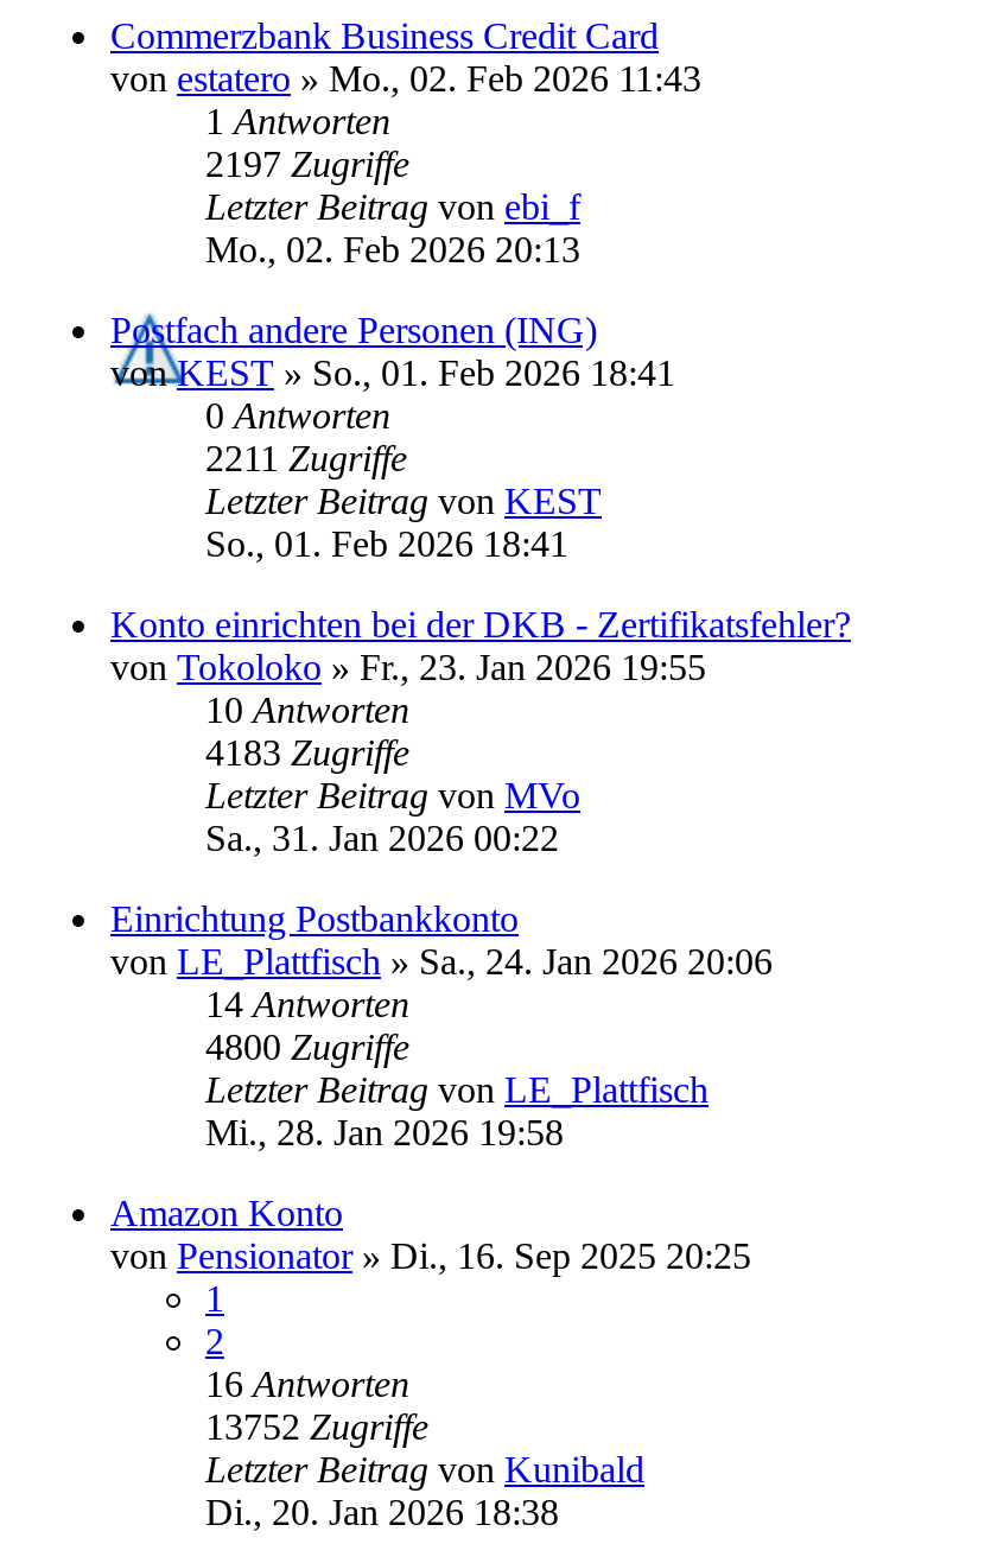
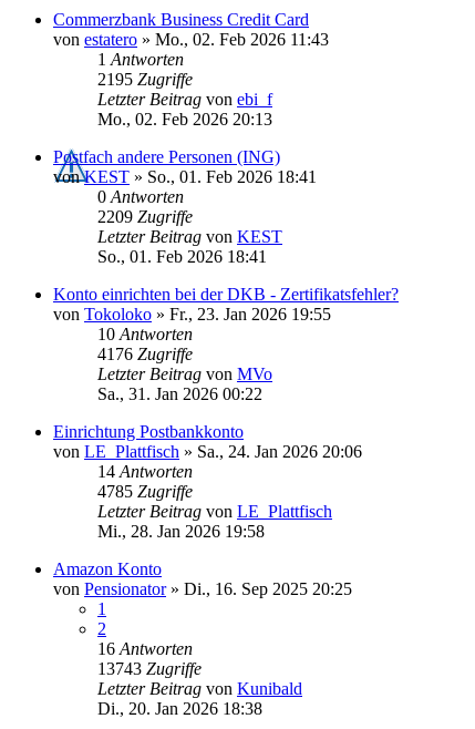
- 2197 Zugriffe
+ 2195 Zugriffe

- 2211 Zugriffe
+ 2209 Zugriffe

- 4183 Zugriffe
+ 4176 Zugriffe

- 4800 Zugriffe
+ 4785 Zugriffe

- 13752 Zugriffe
+ 13743 Zugriffe
